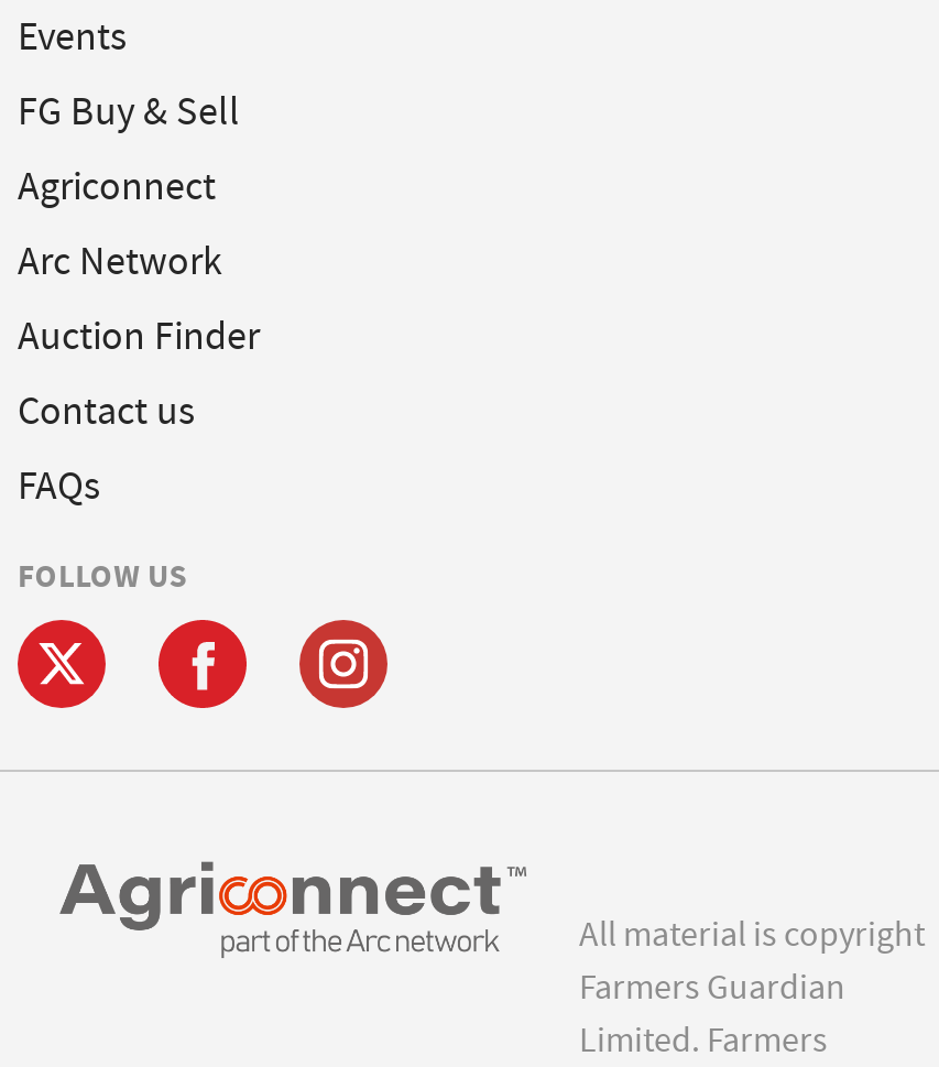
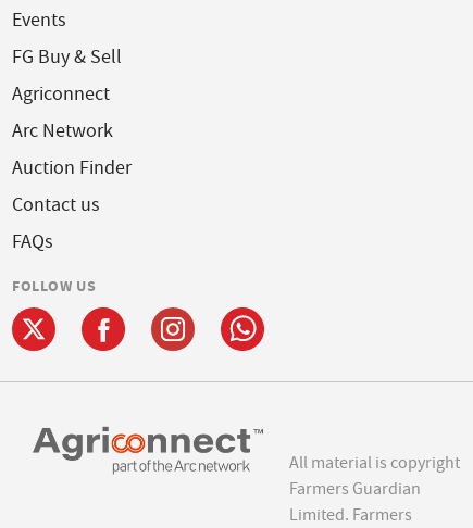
+ [image]
